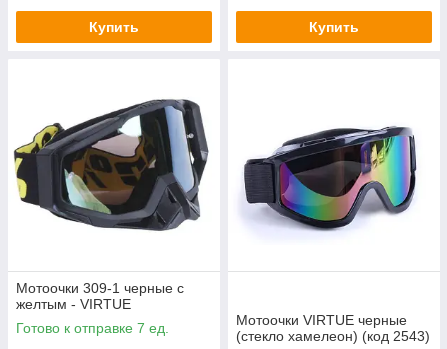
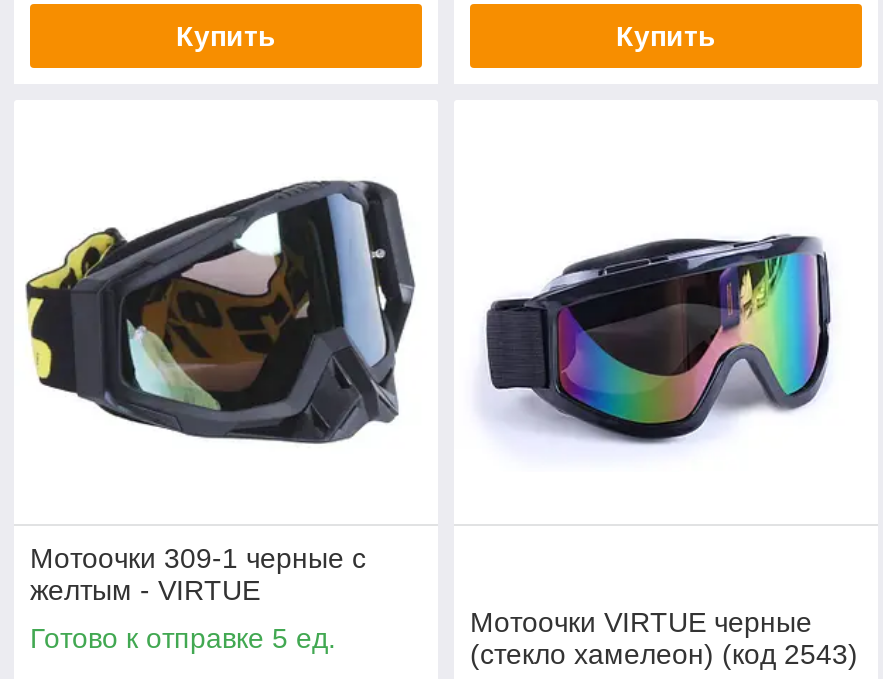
- Готово к отправке 7 ед.
+ Готово к отправке 5 ед.
